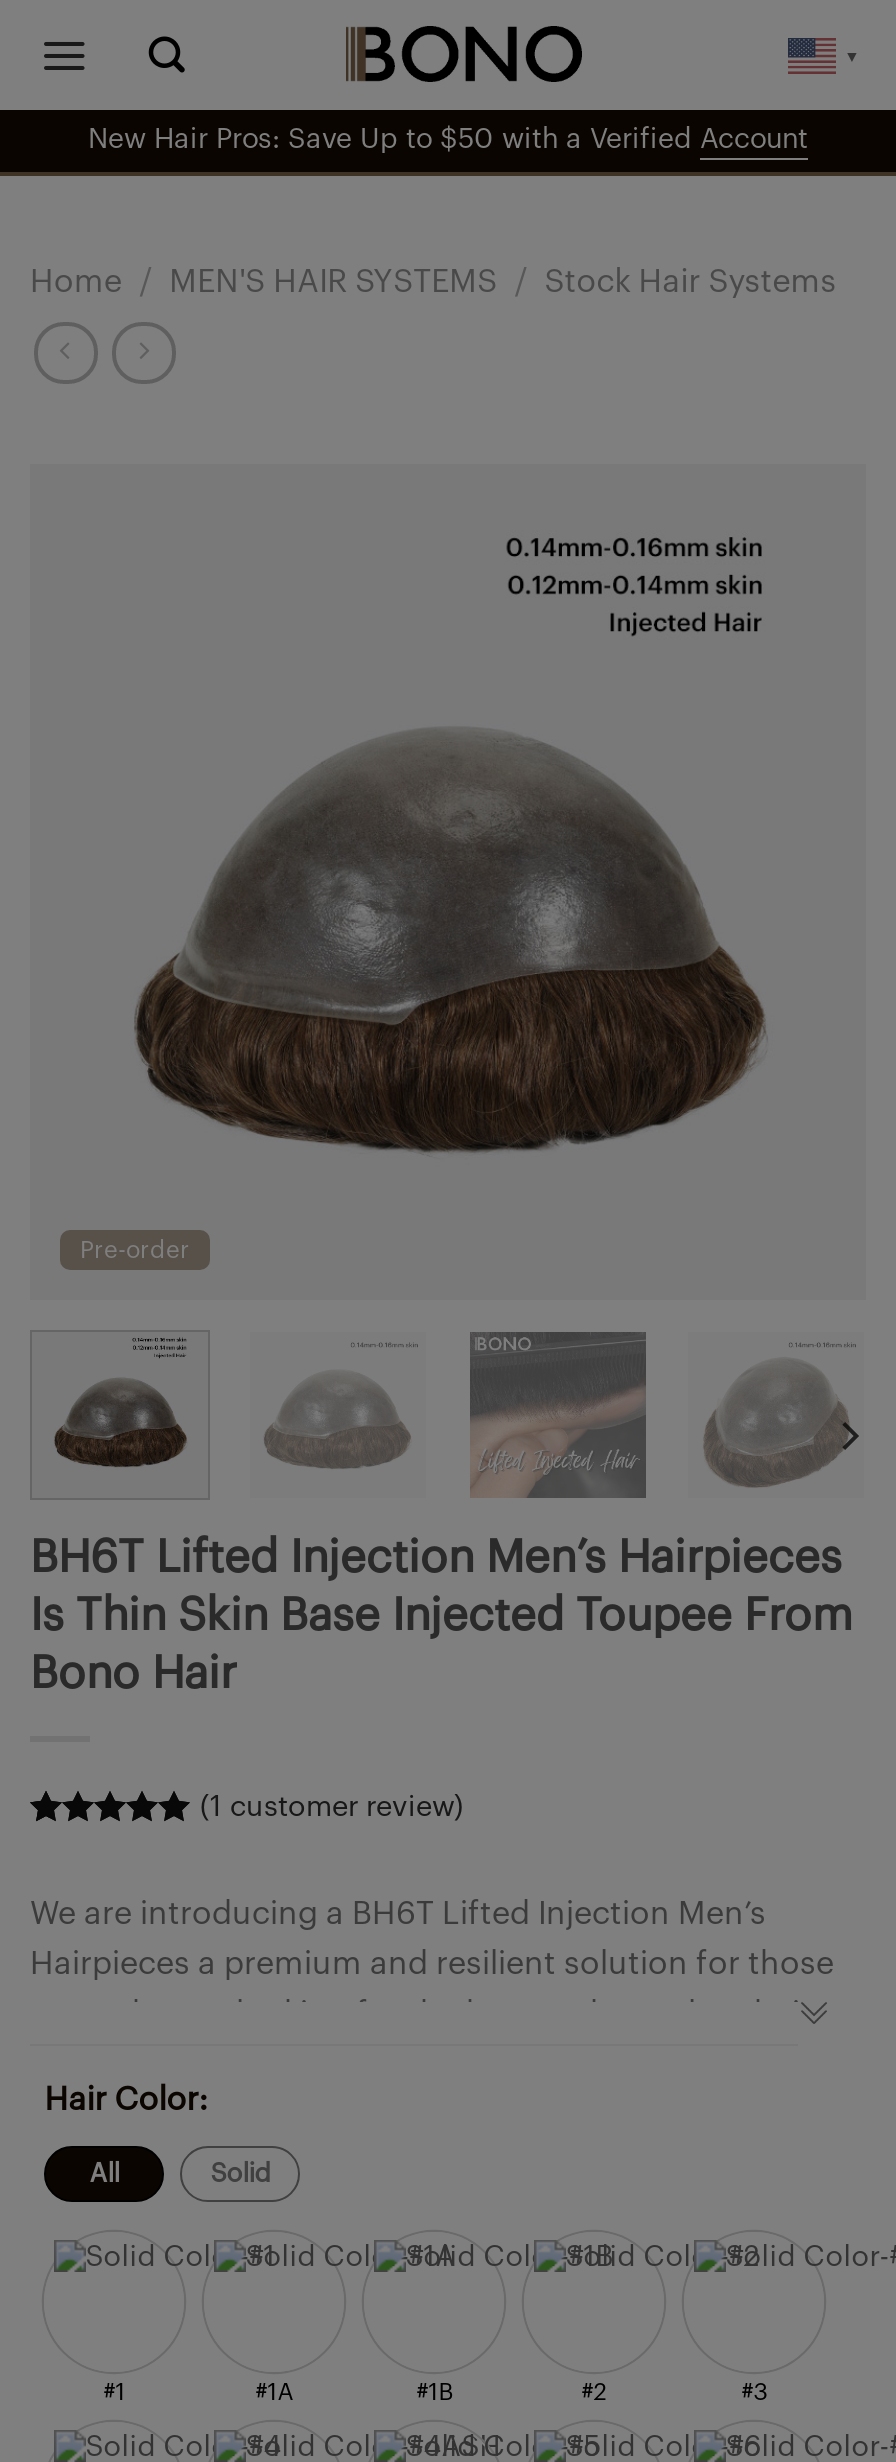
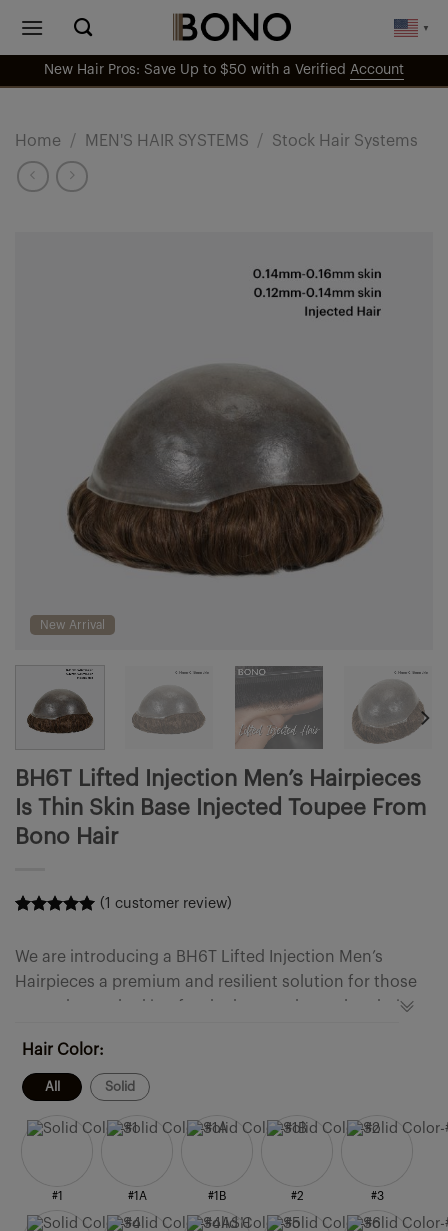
- Pre-order
+ New Arrival
